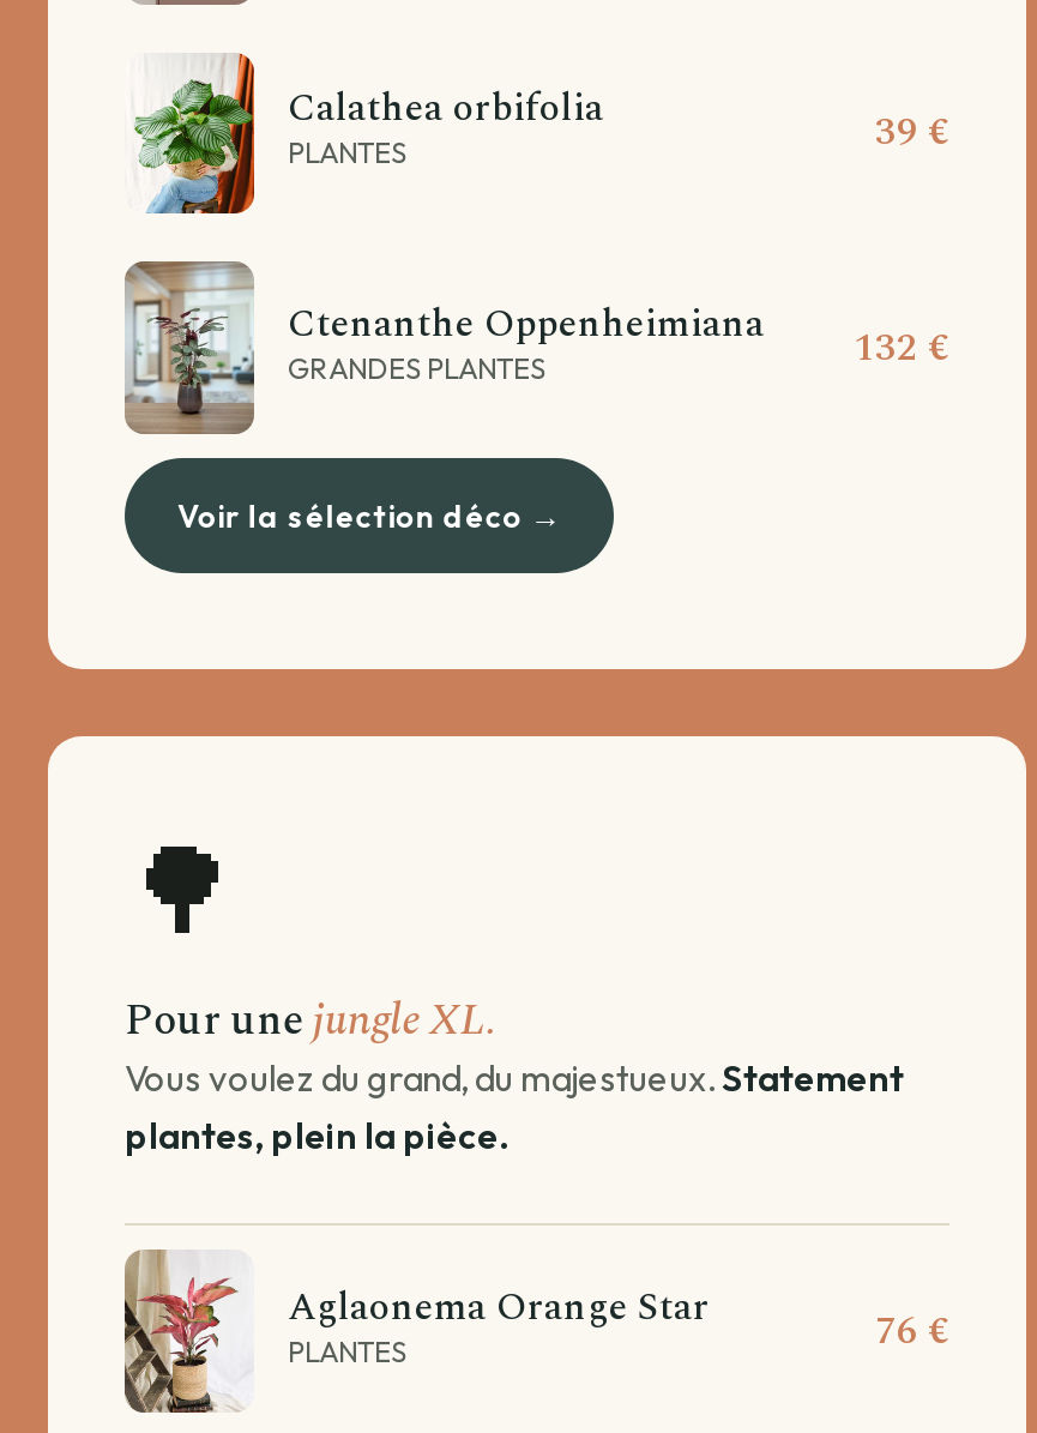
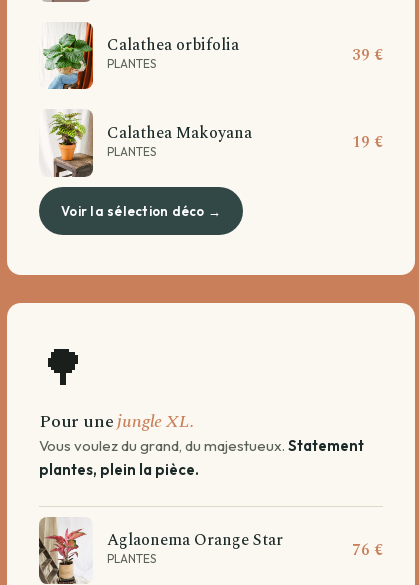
- [image]
- Ctenanthe Oppenheimiana
- GRANDES PLANTES
- 132 €
+ [image]
+ Calathea Makoyana
+ PLANTES
+ 19 €
